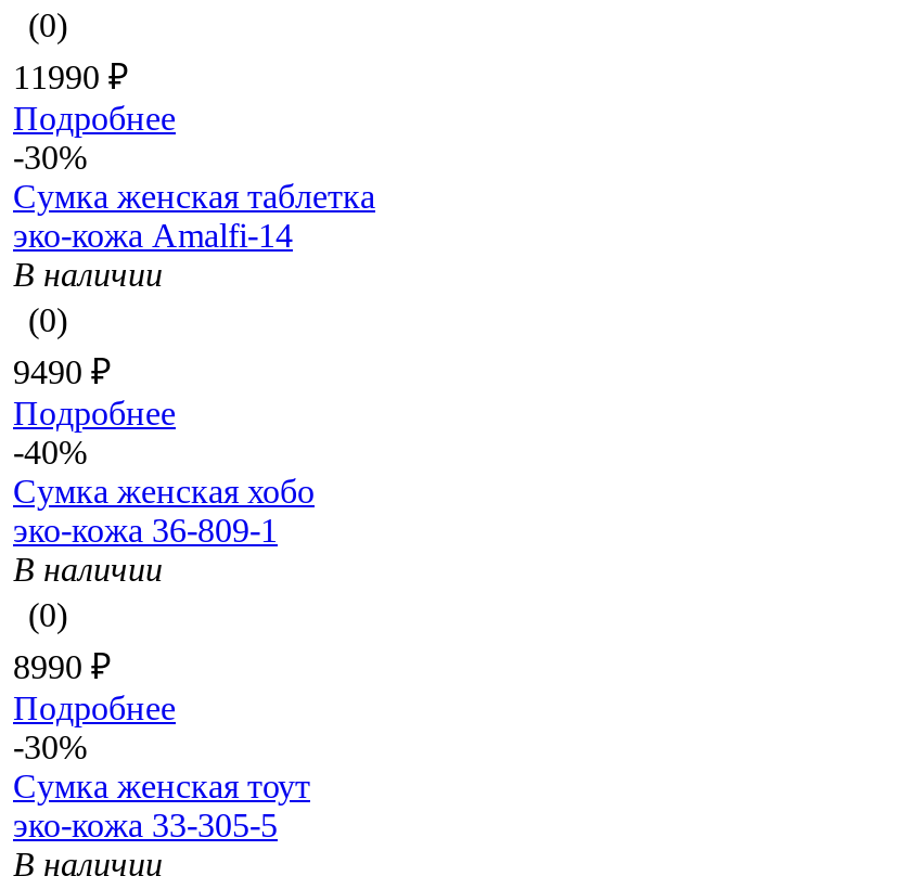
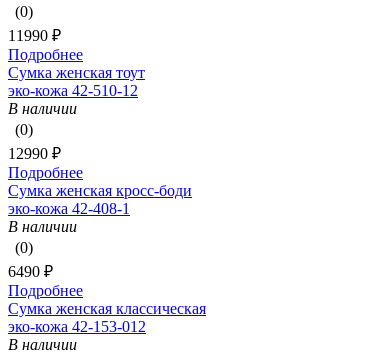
- -30%
- Сумка женская таблетка
- эко-кожа Amalfi-14
+ эко-кожа 42-510-12

- 9490 ₽
+ 12990 ₽

- -40%
- Сумка женская хобо
- эко-кожа 36-809-1
+ Сумка женская кросс-боди
+ эко-кожа 42-408-1

- 8990 ₽
+ 6490 ₽

- -30%
- эко-кожа 33-305-5
+ Сумка женская классическая
+ эко-кожа 42-153-012

moved up: Сумка женская тоут
